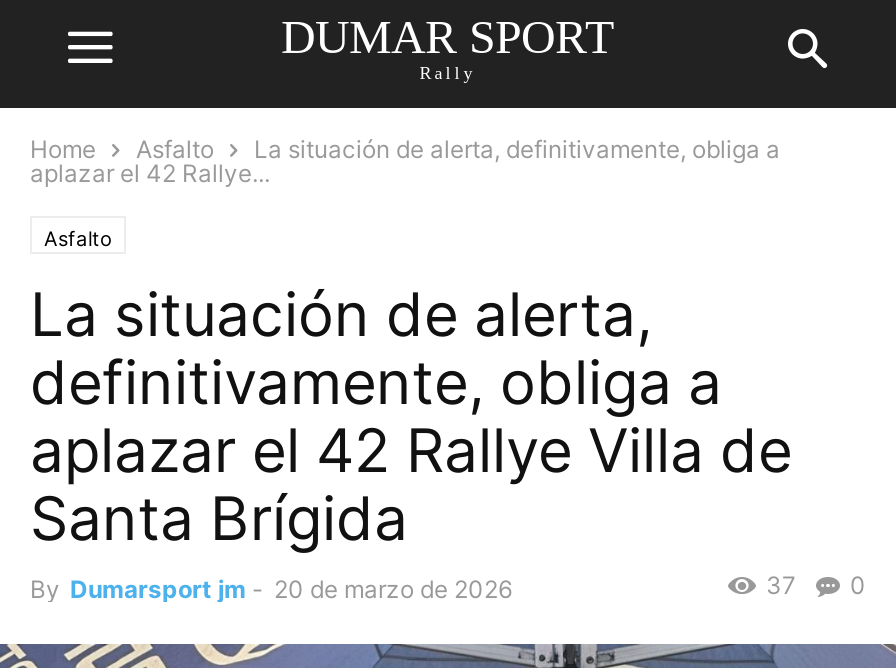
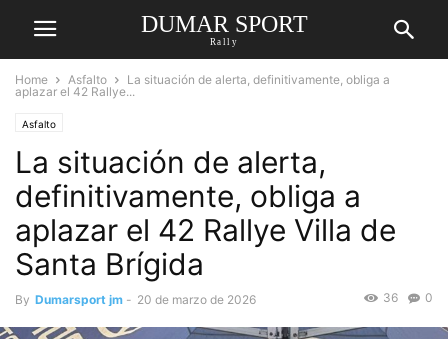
- 37 0
+ 36 0
